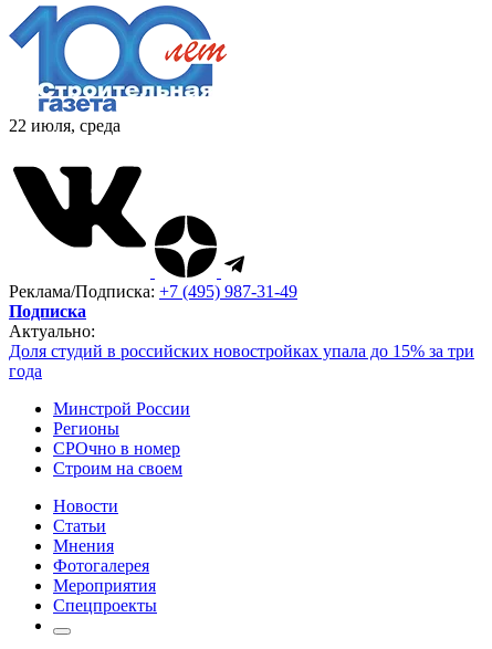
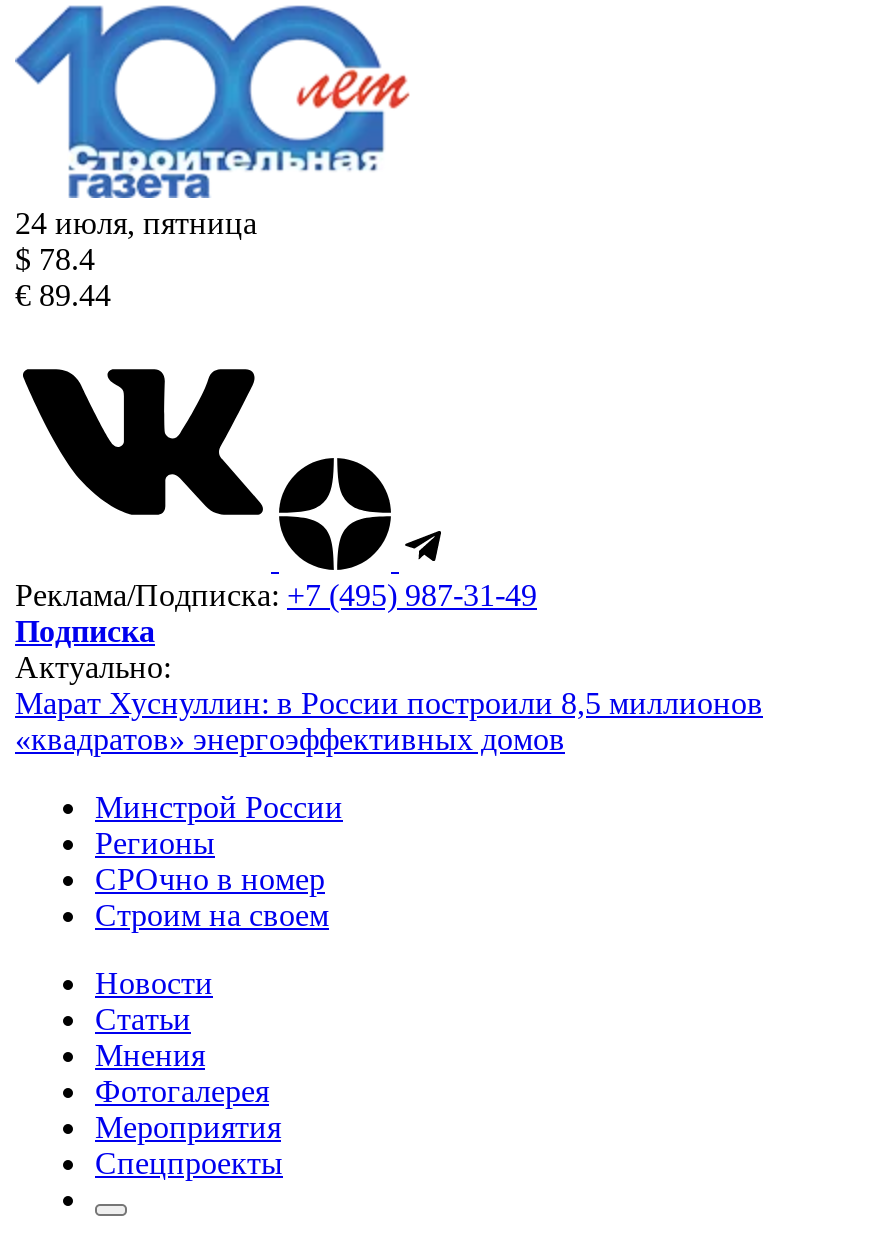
- 22 июля, среда
+ 24 июля, пятница
+ $ 78.4
+ € 89.44

- Доля студий в российских новостройках упала до 15% за три
- года
+ Марат Хуснуллин: в России построили 8,5 миллионов
+ «квадратов» энергоэффективных домов
